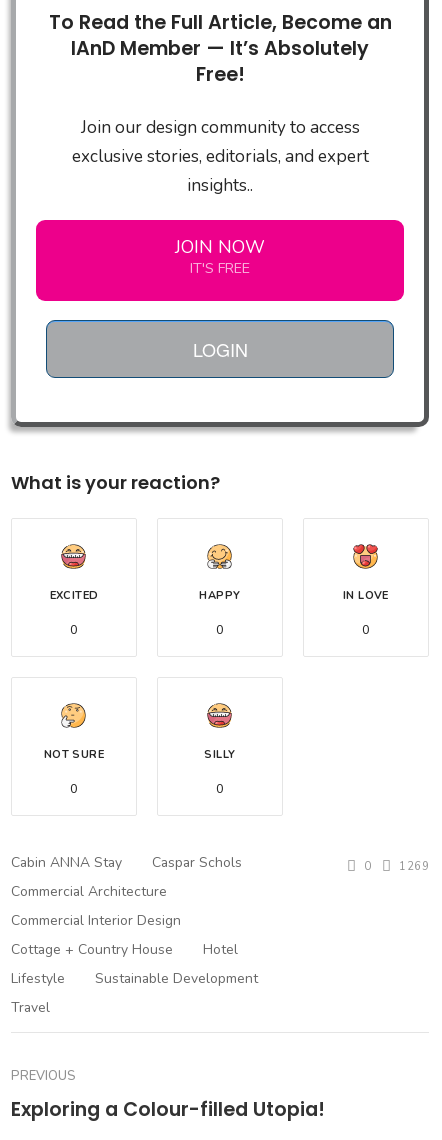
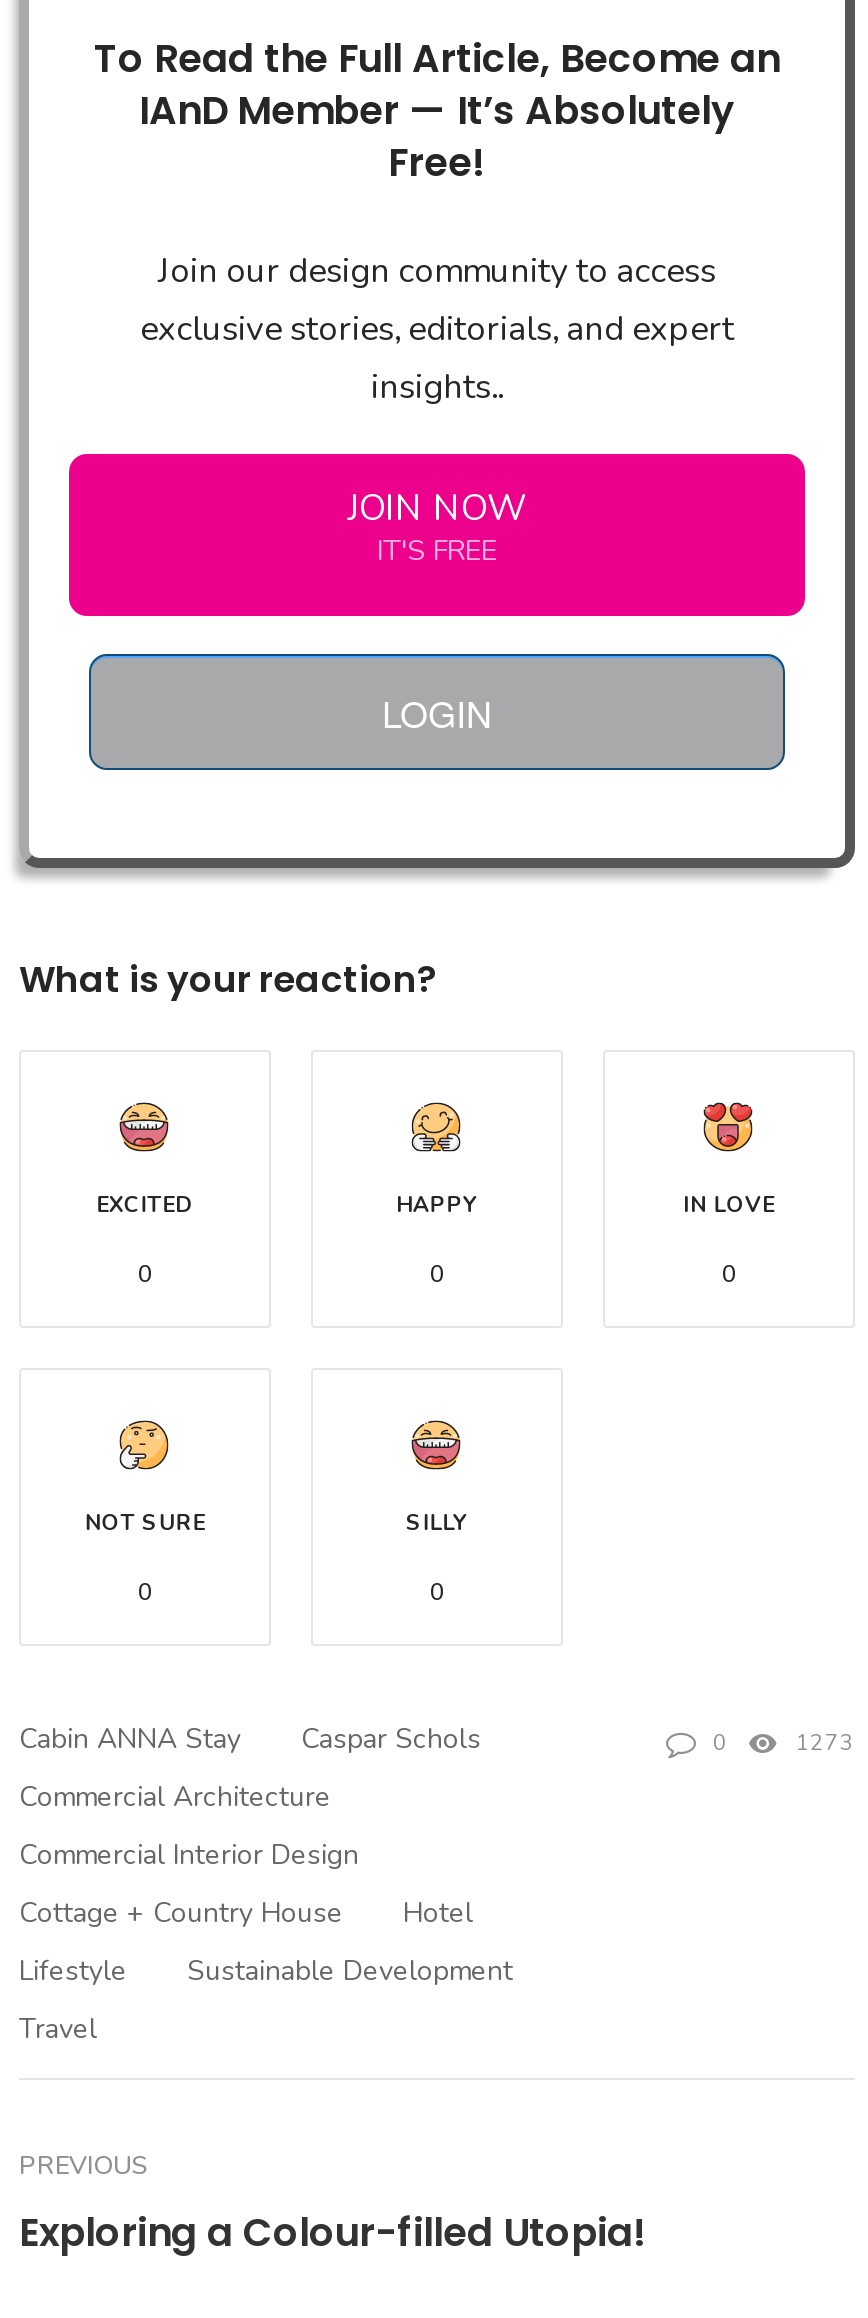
- 1269
+ 1273
